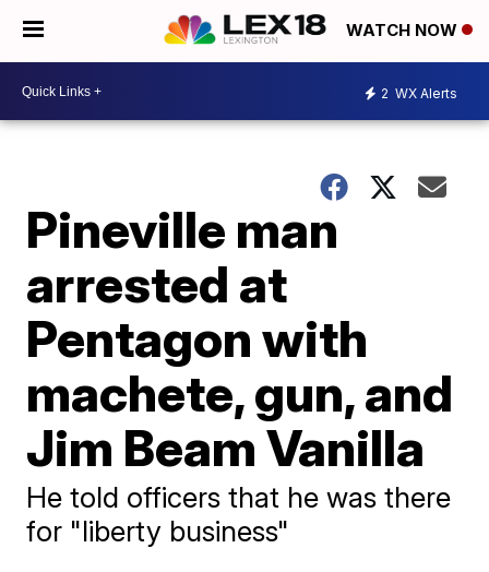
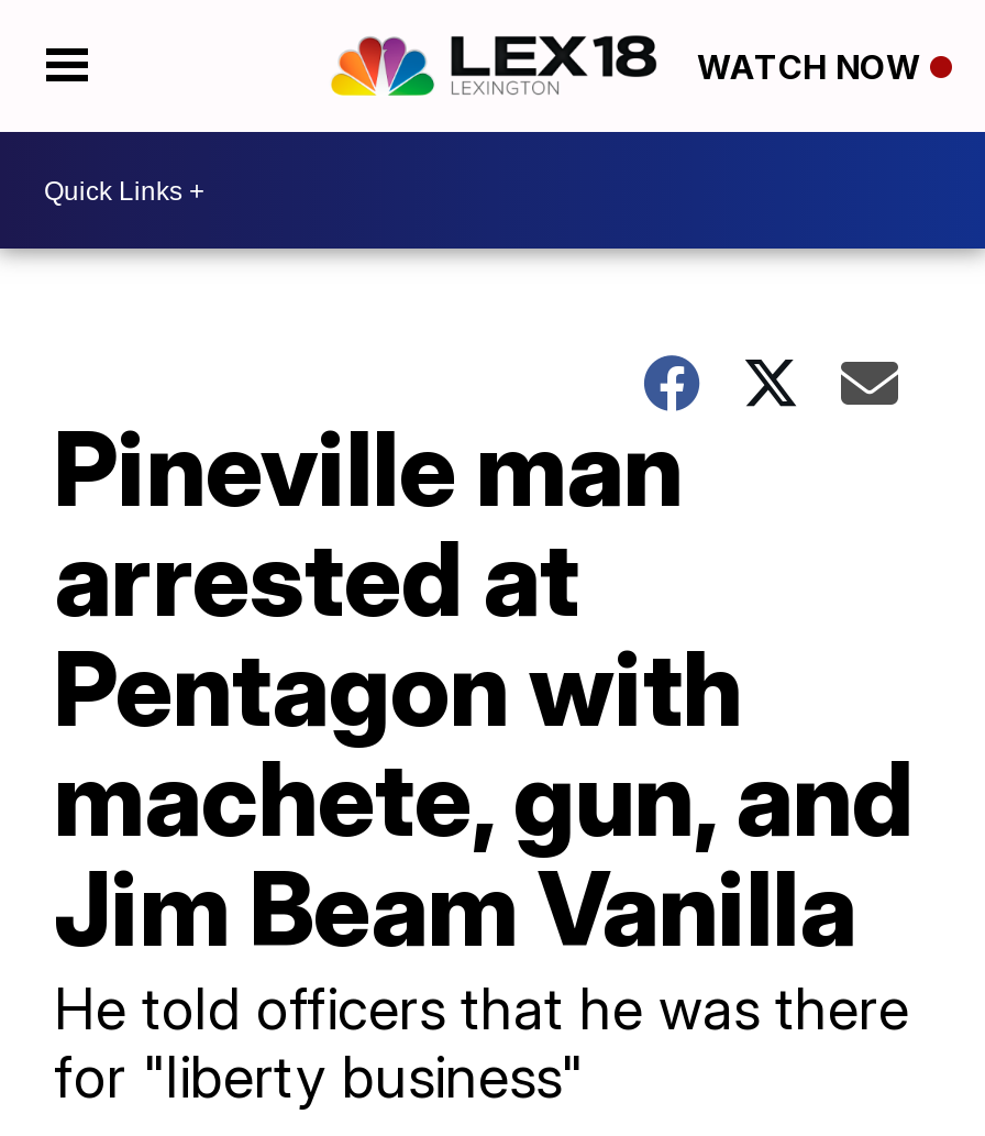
- 2 WX Alerts
